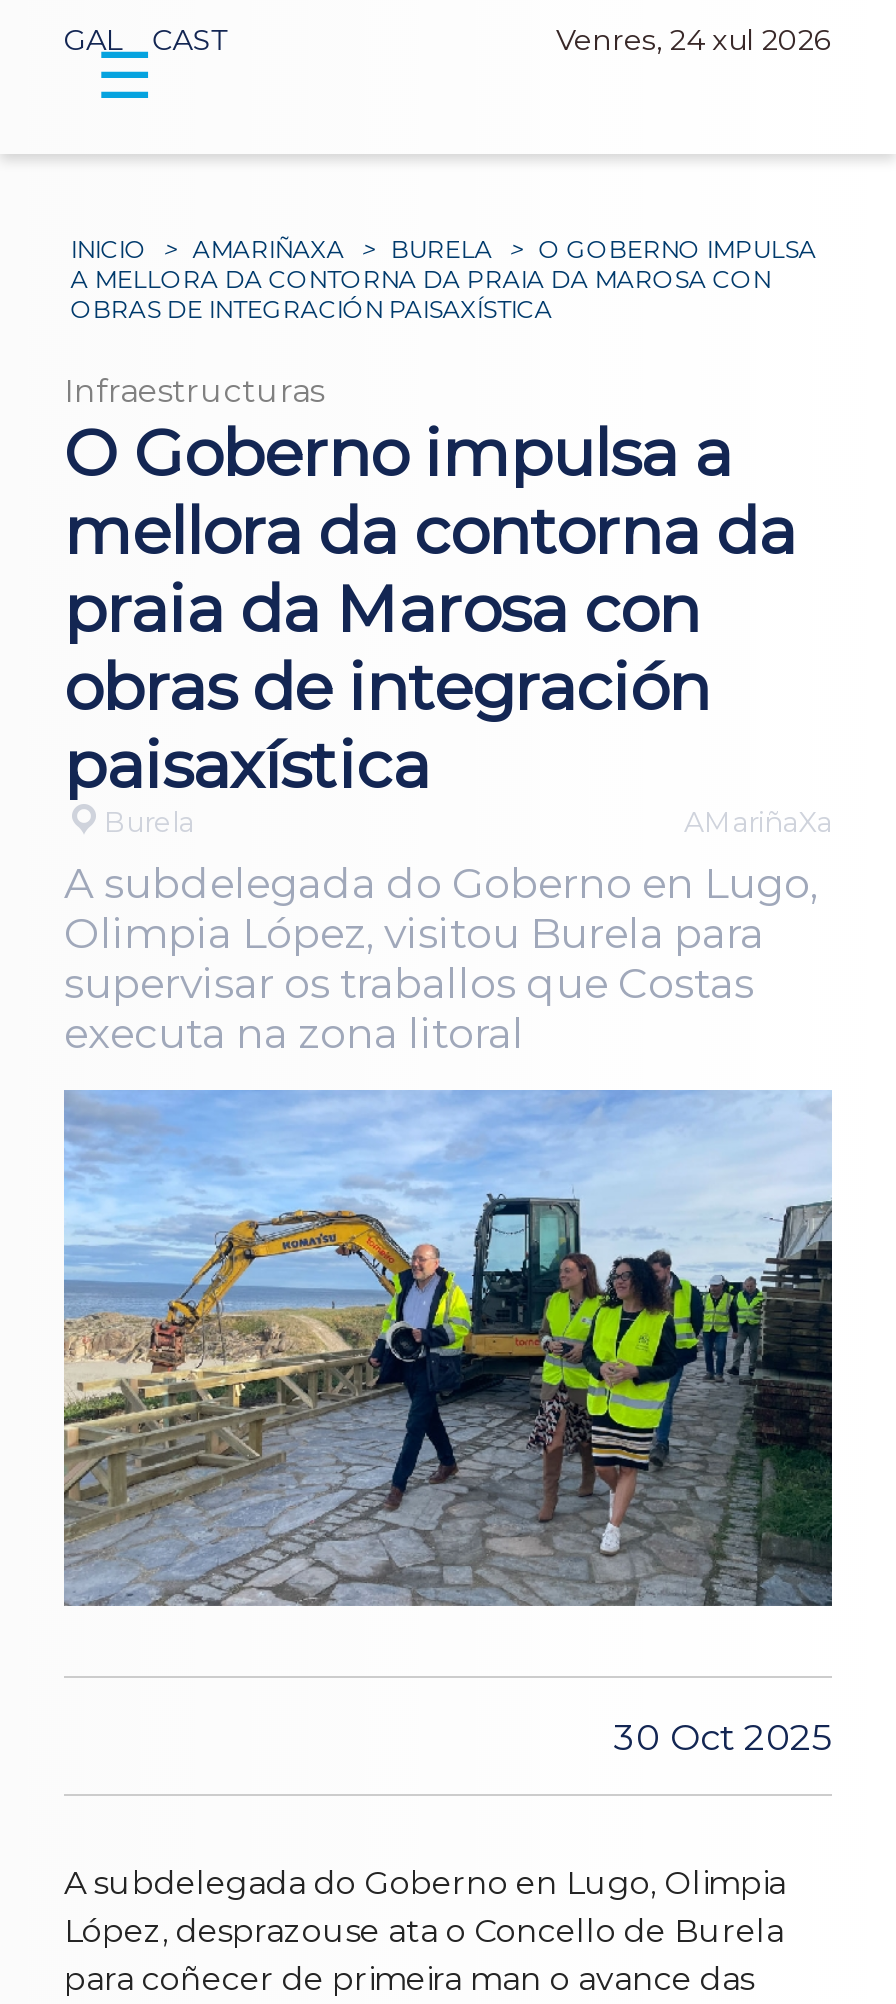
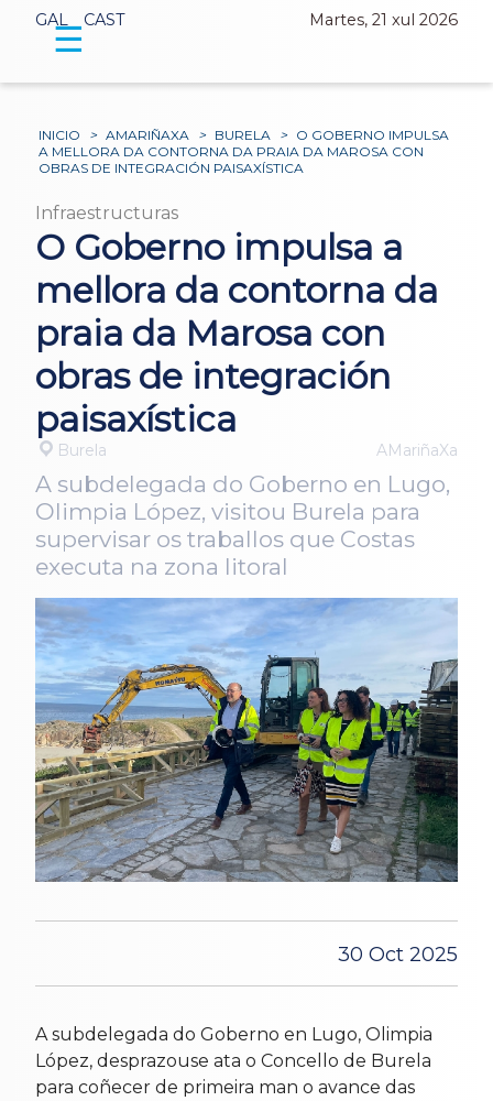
- Venres, 24 xul 2026
+ Martes, 21 xul 2026
